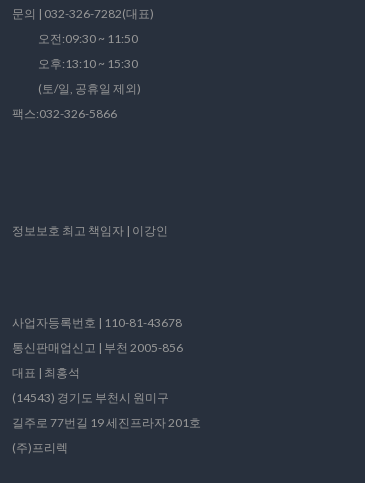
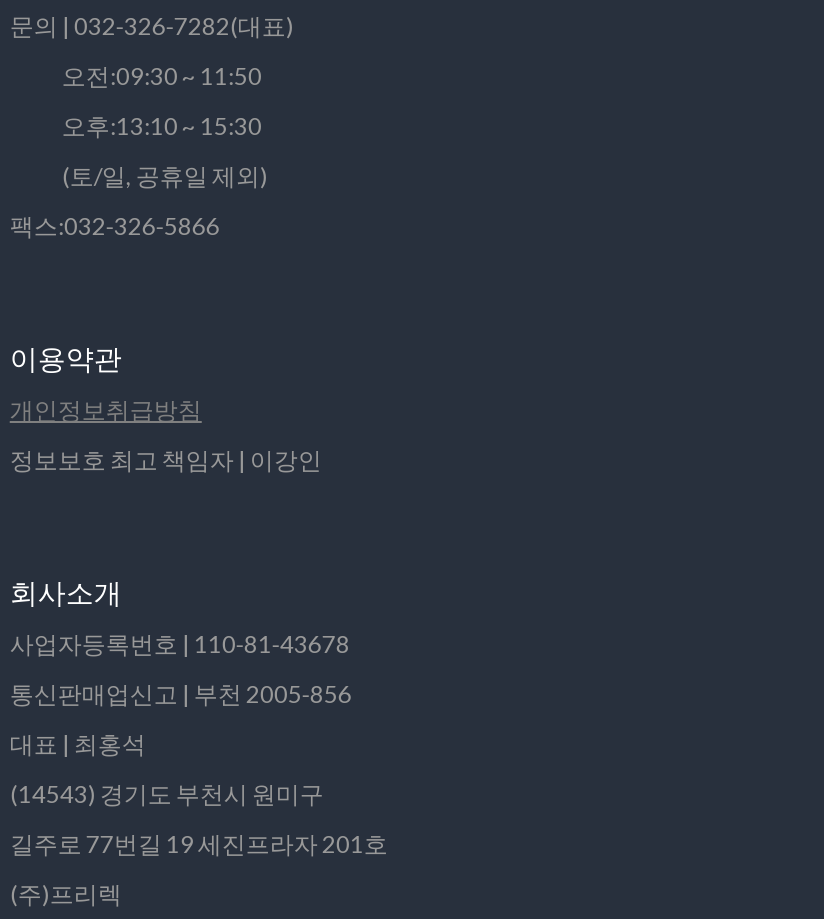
+ 이용약관
+ 개인정보취급방침

+ 회사소개
